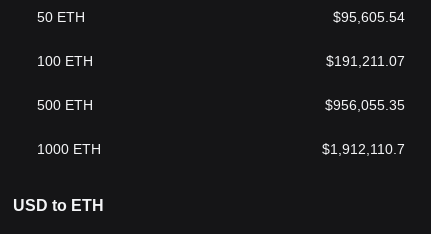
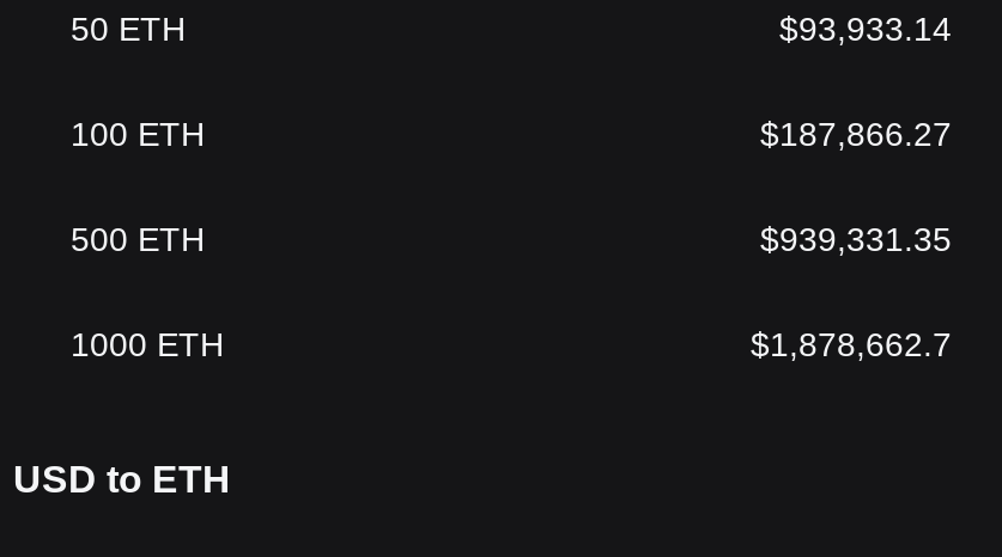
- $95,605.54
+ $93,933.14

- $191,211.07
+ $187,866.27

- $956,055.35
+ $939,331.35

- $1,912,110.7
+ $1,878,662.7
